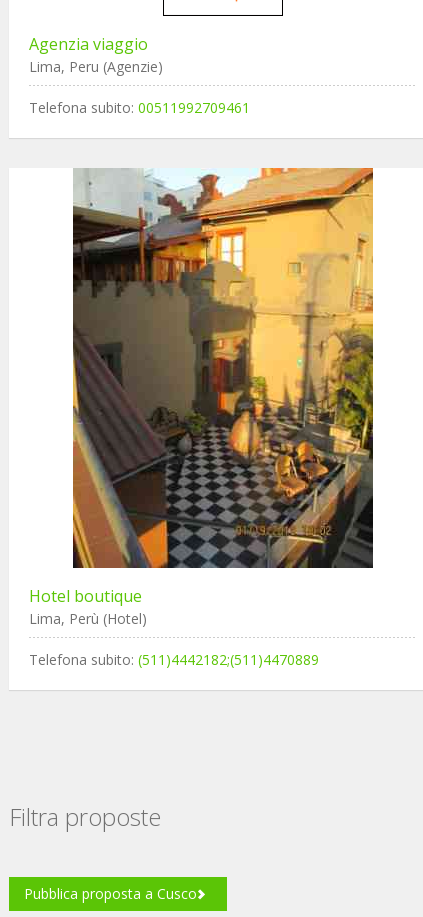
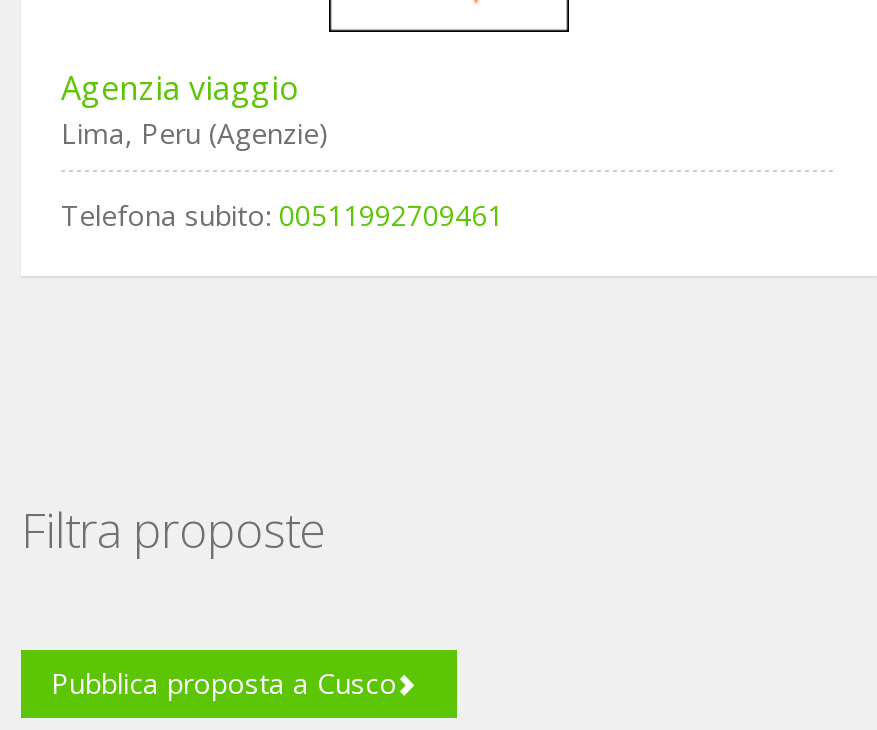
- [image]
- Hotel boutique
- Lima, Perù (Hotel)
- Telefona subito: (511)4442182;(511)4470889
